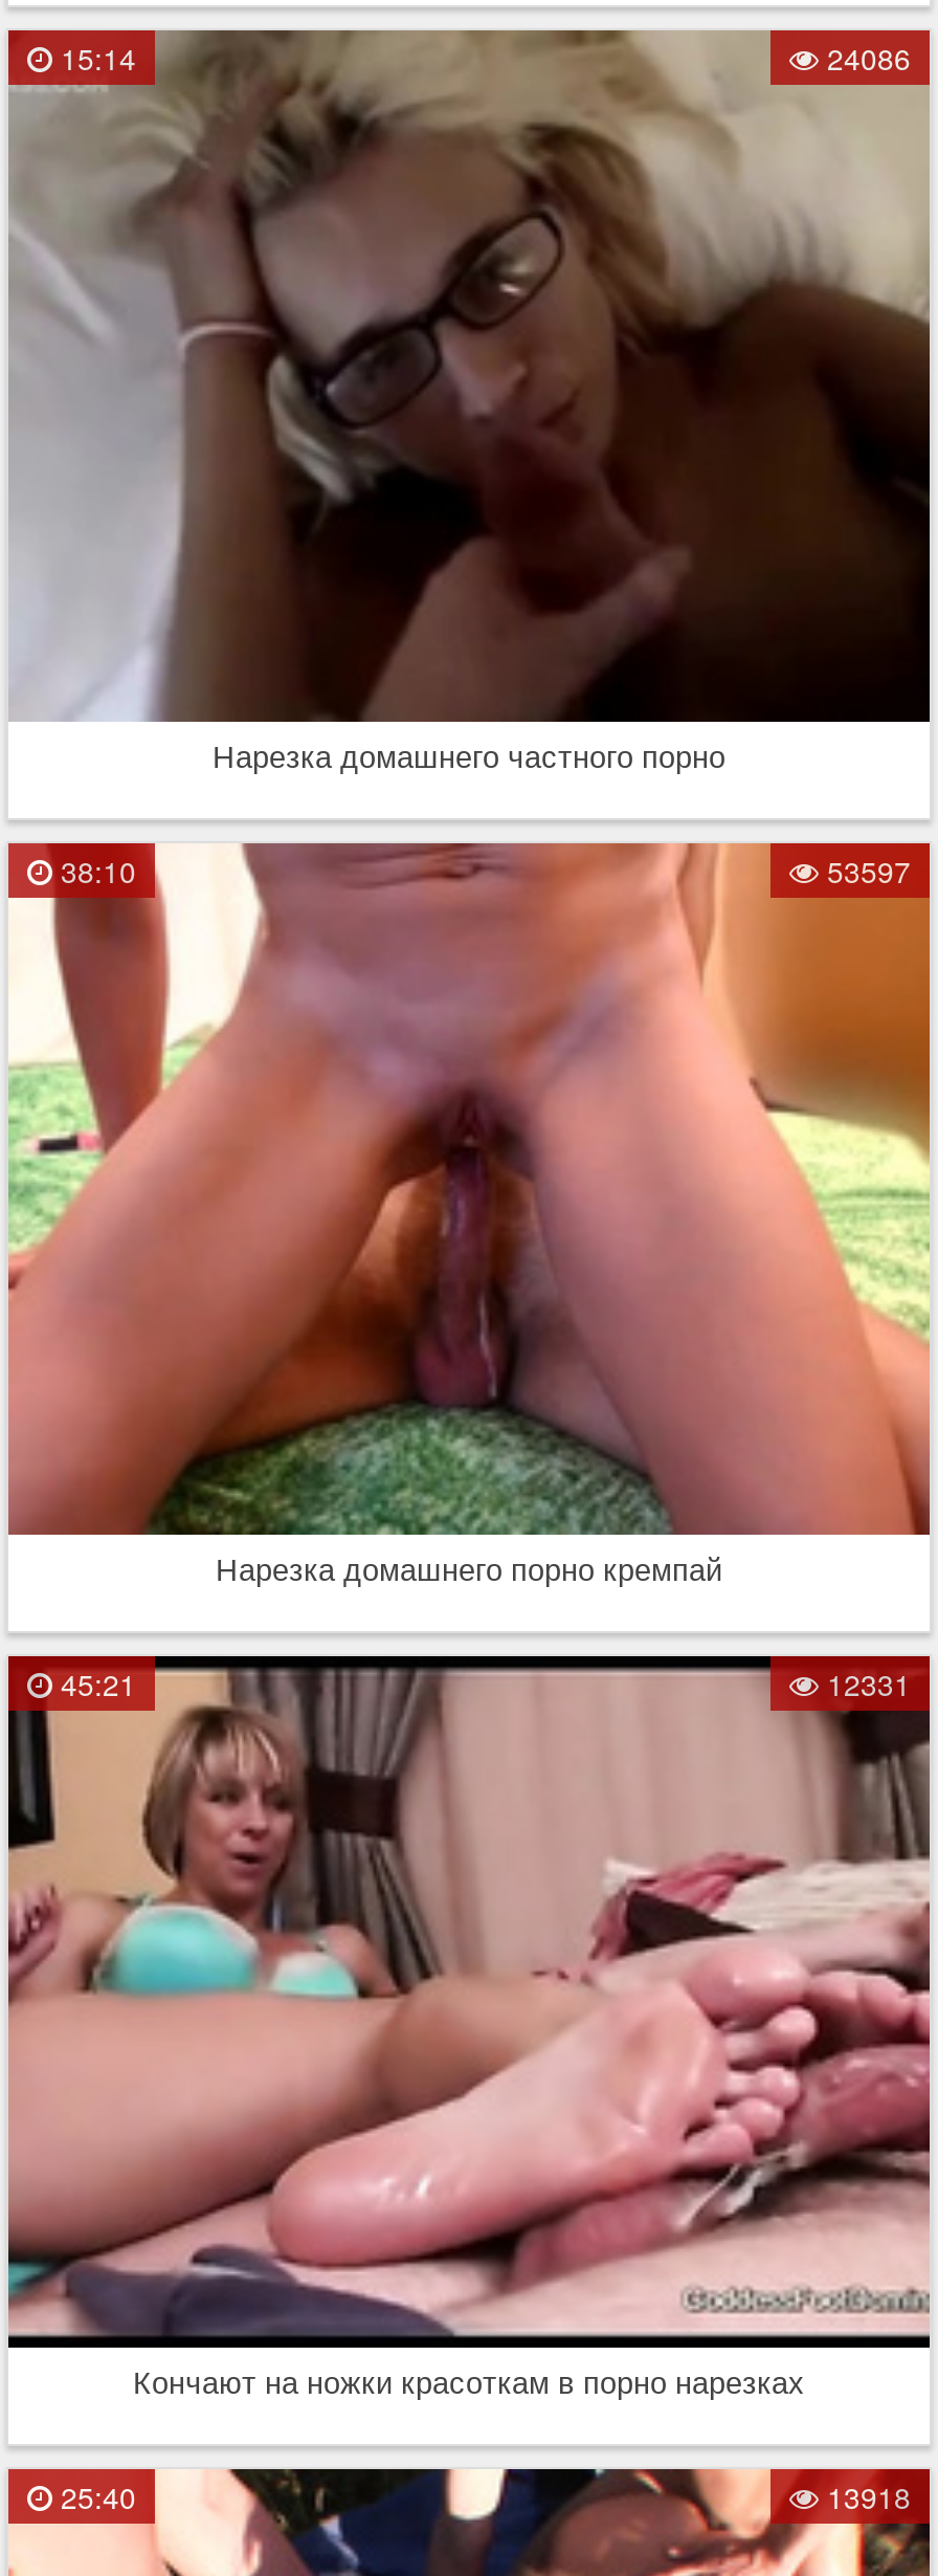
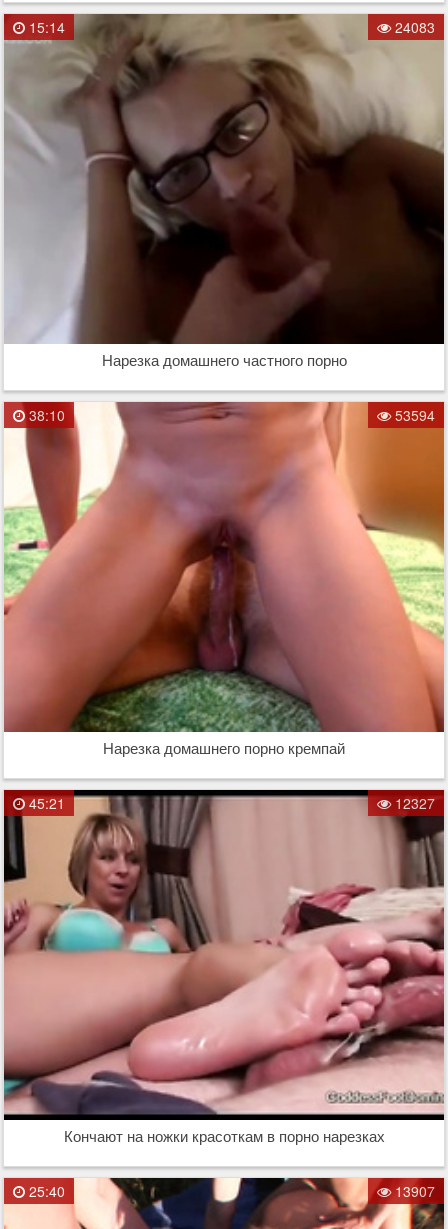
- 24086
+ 24083

- 53597
+ 53594

- 12331
+ 12327

- 13918
+ 13907
